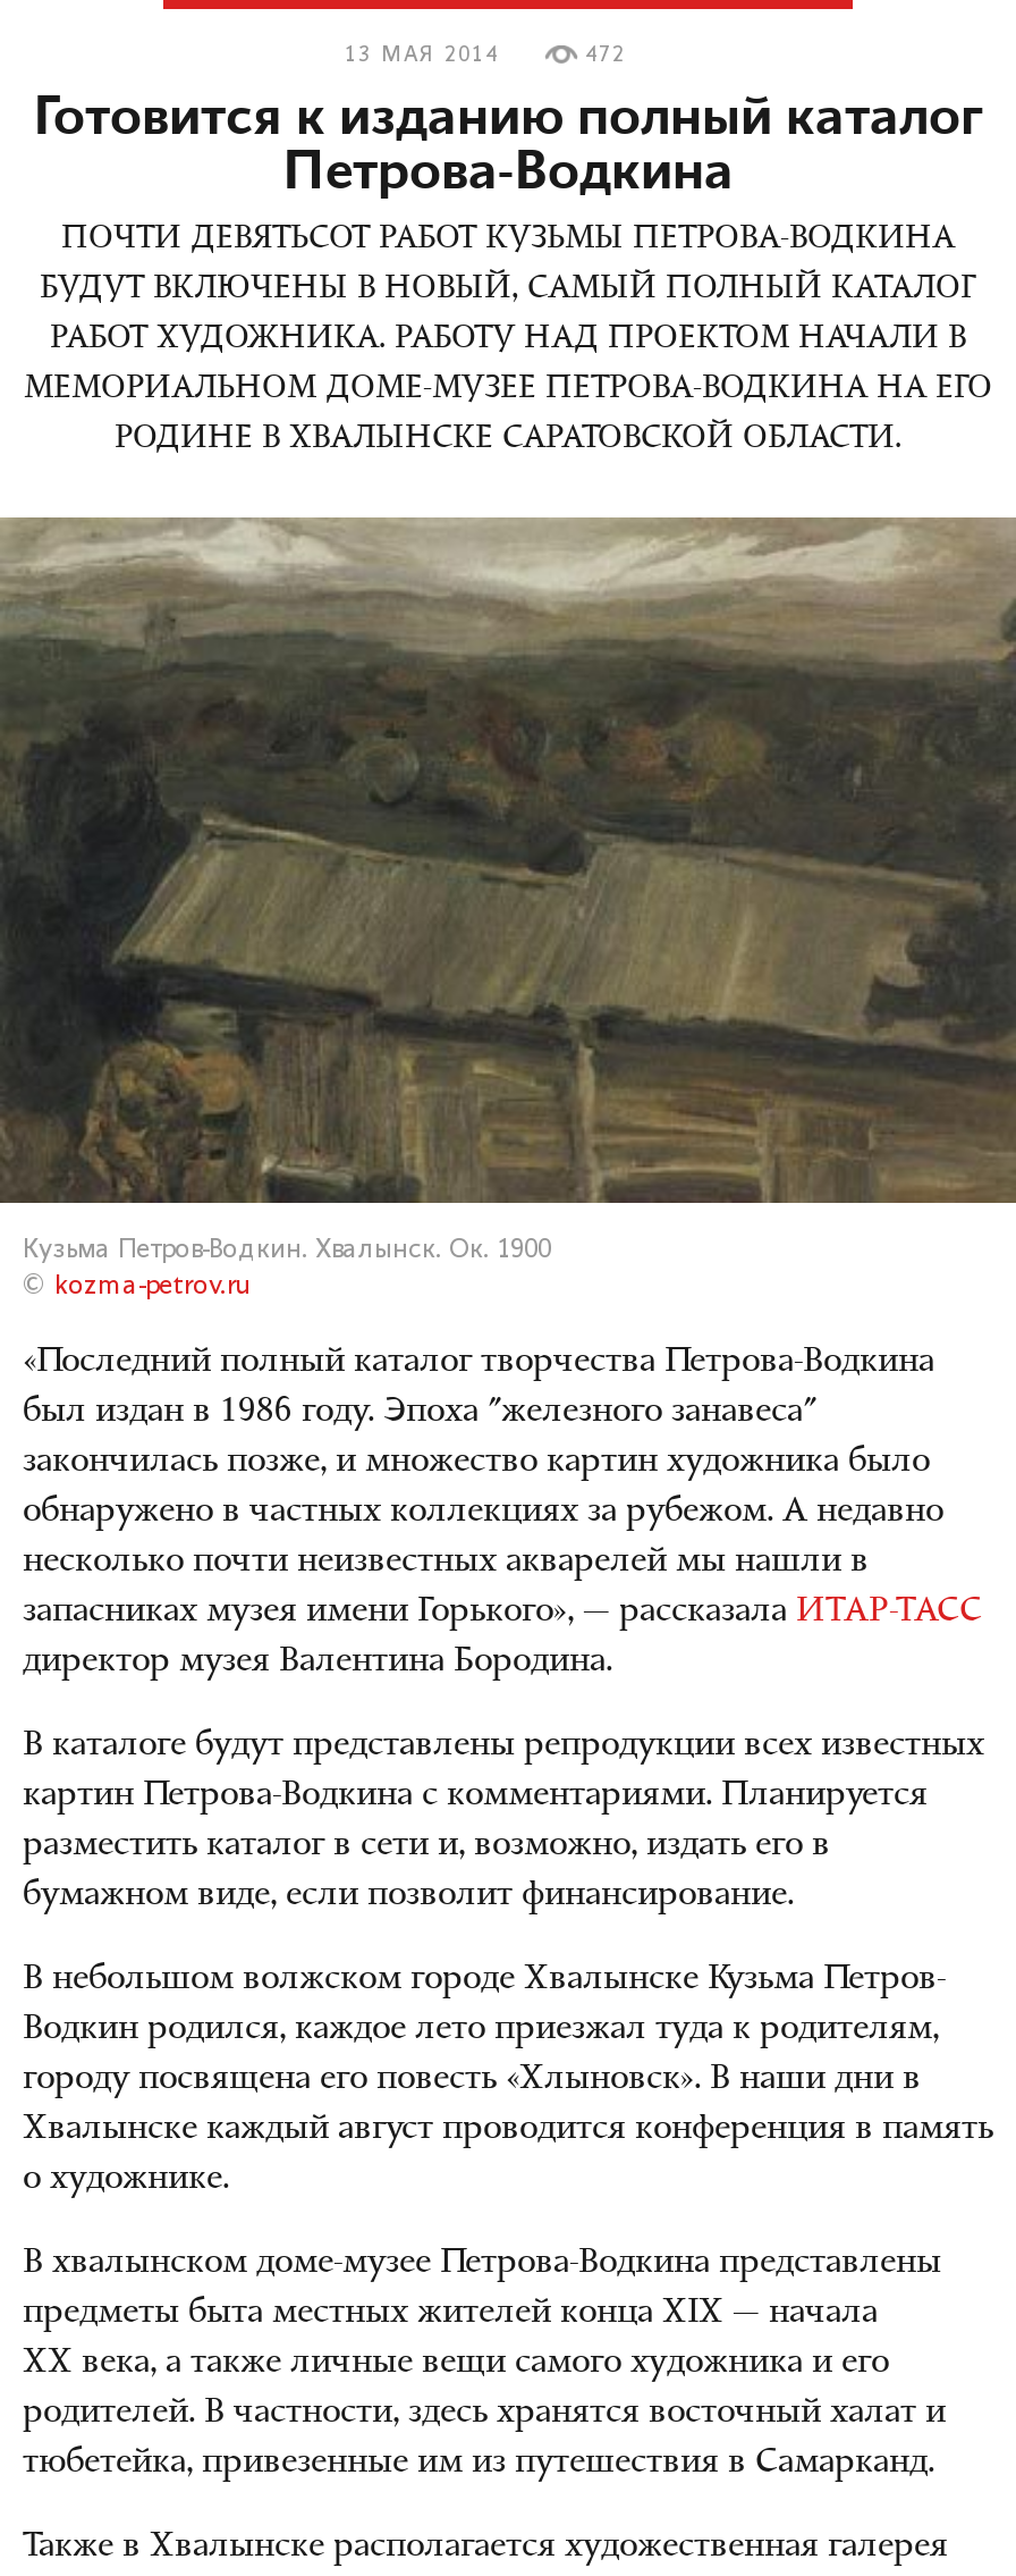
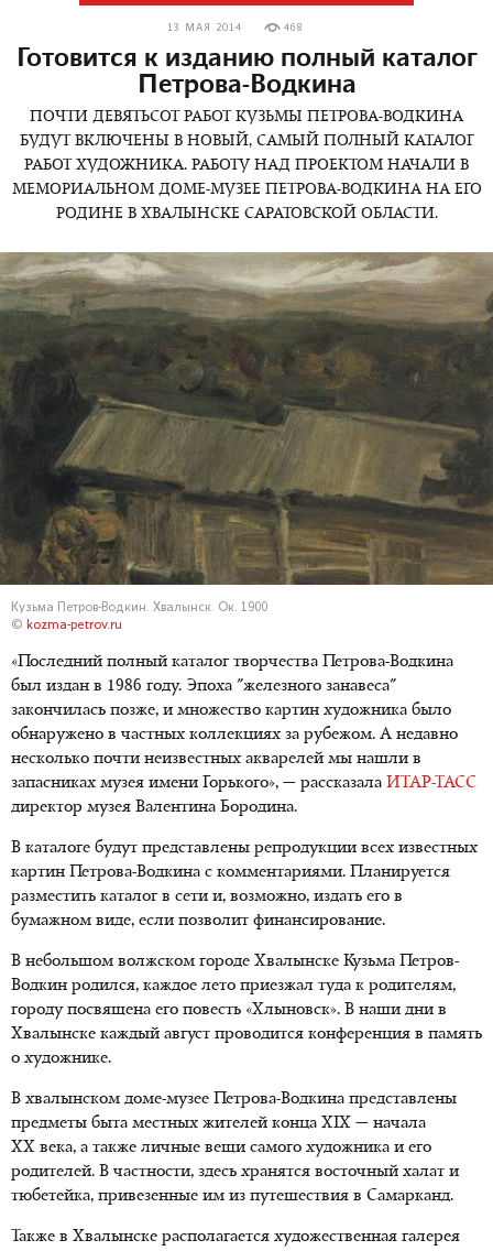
- 472
+ 468
